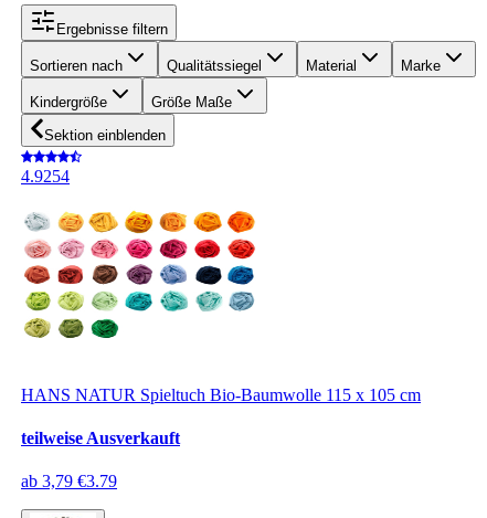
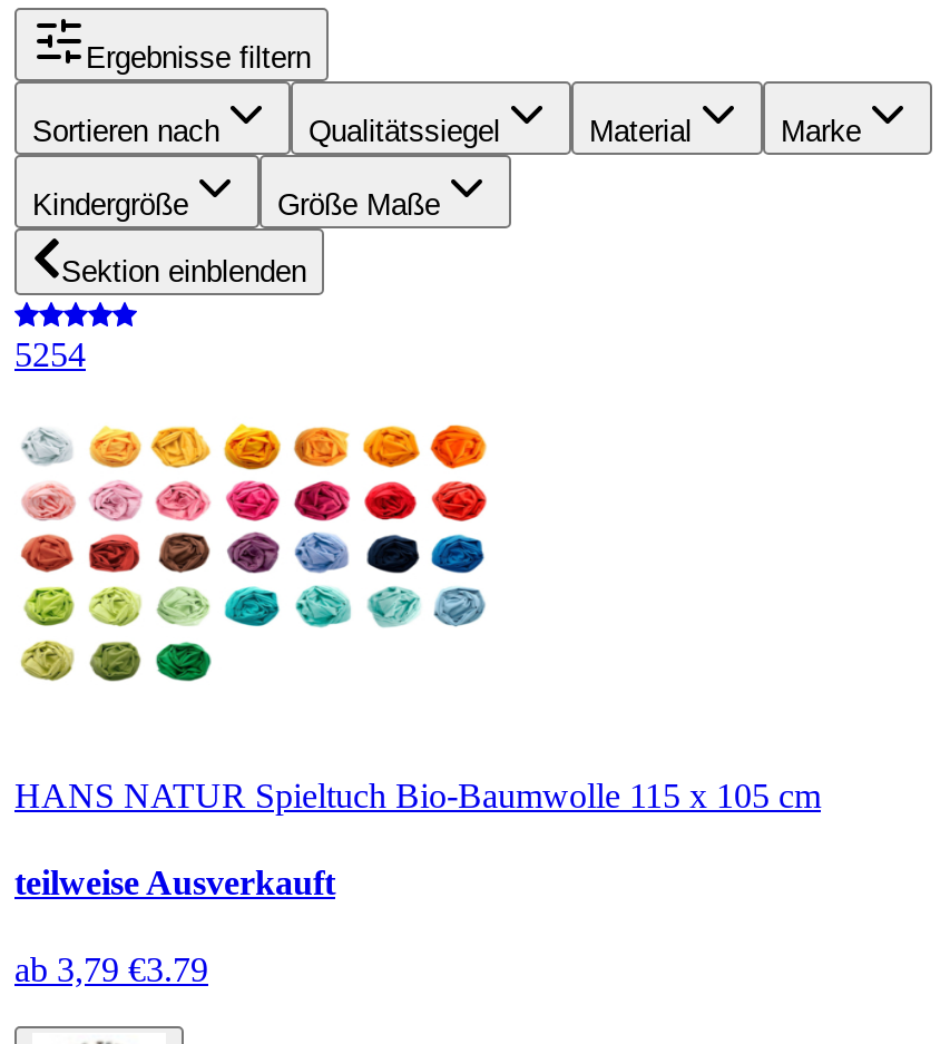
- 4.9254
+ 5254
